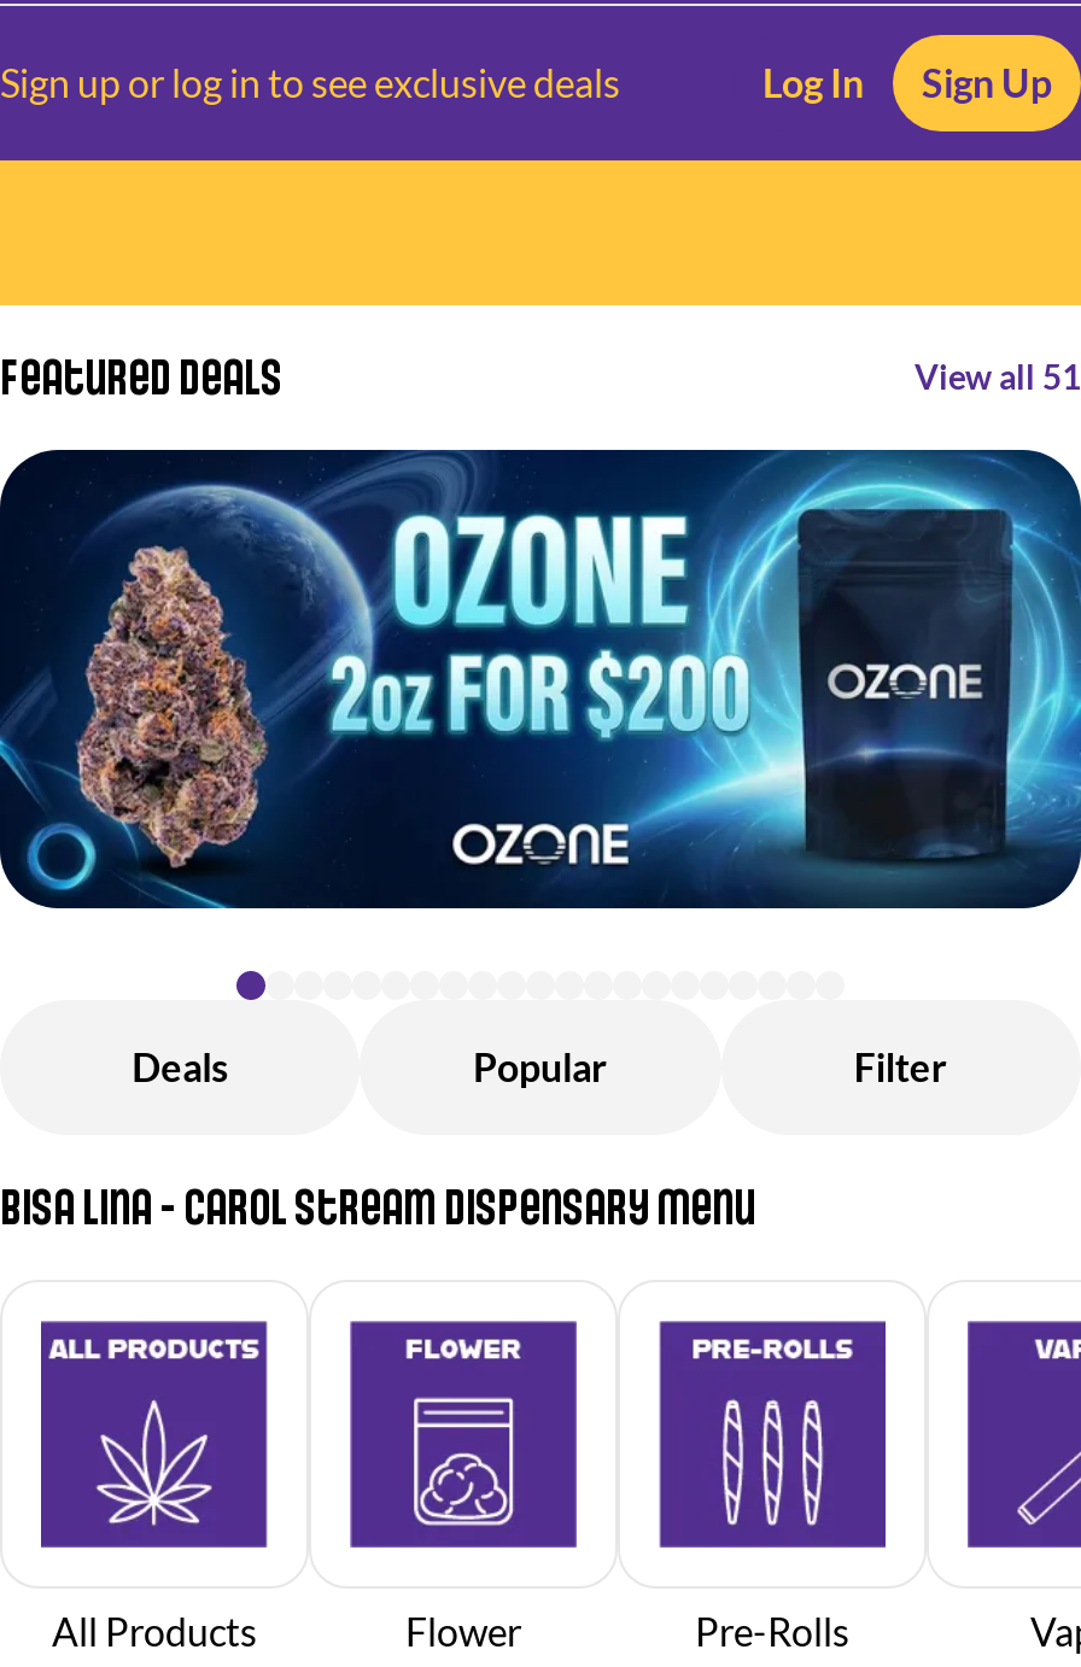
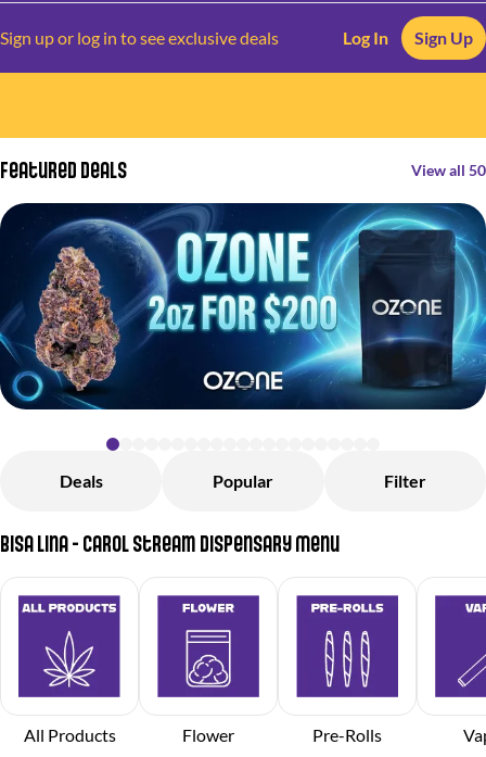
- View all 51
+ View all 50
